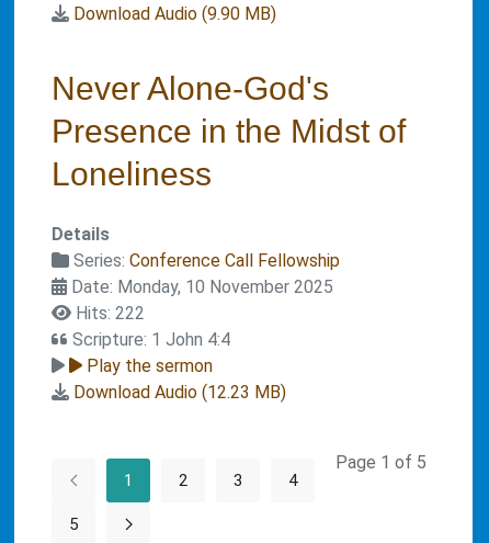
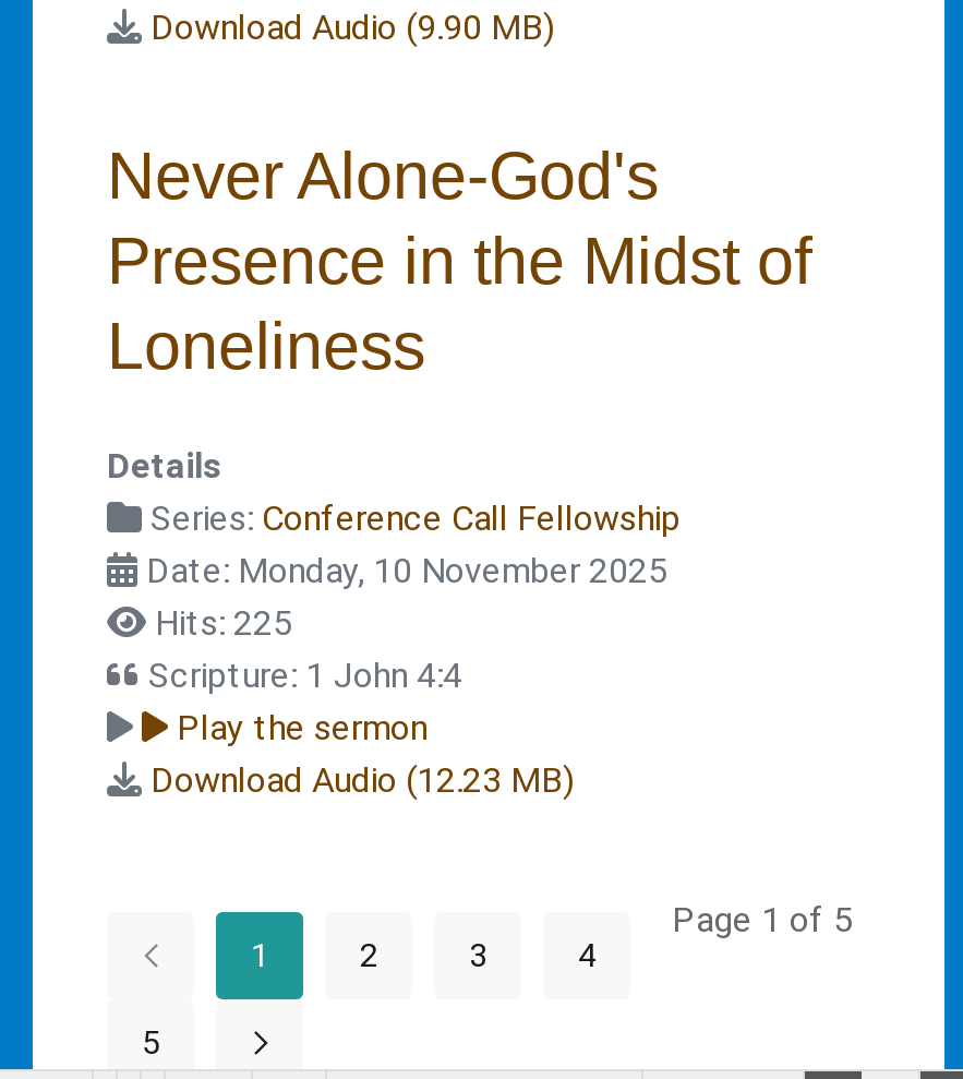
- Hits: 222
+ Hits: 225
